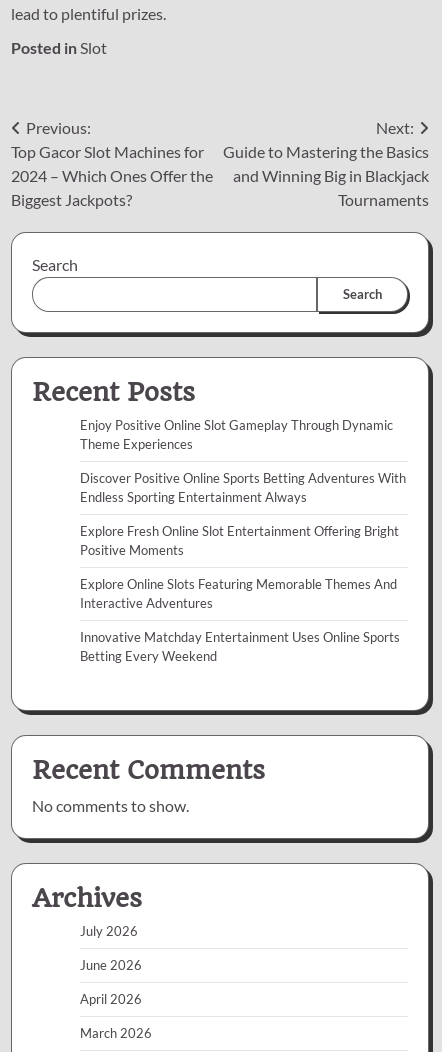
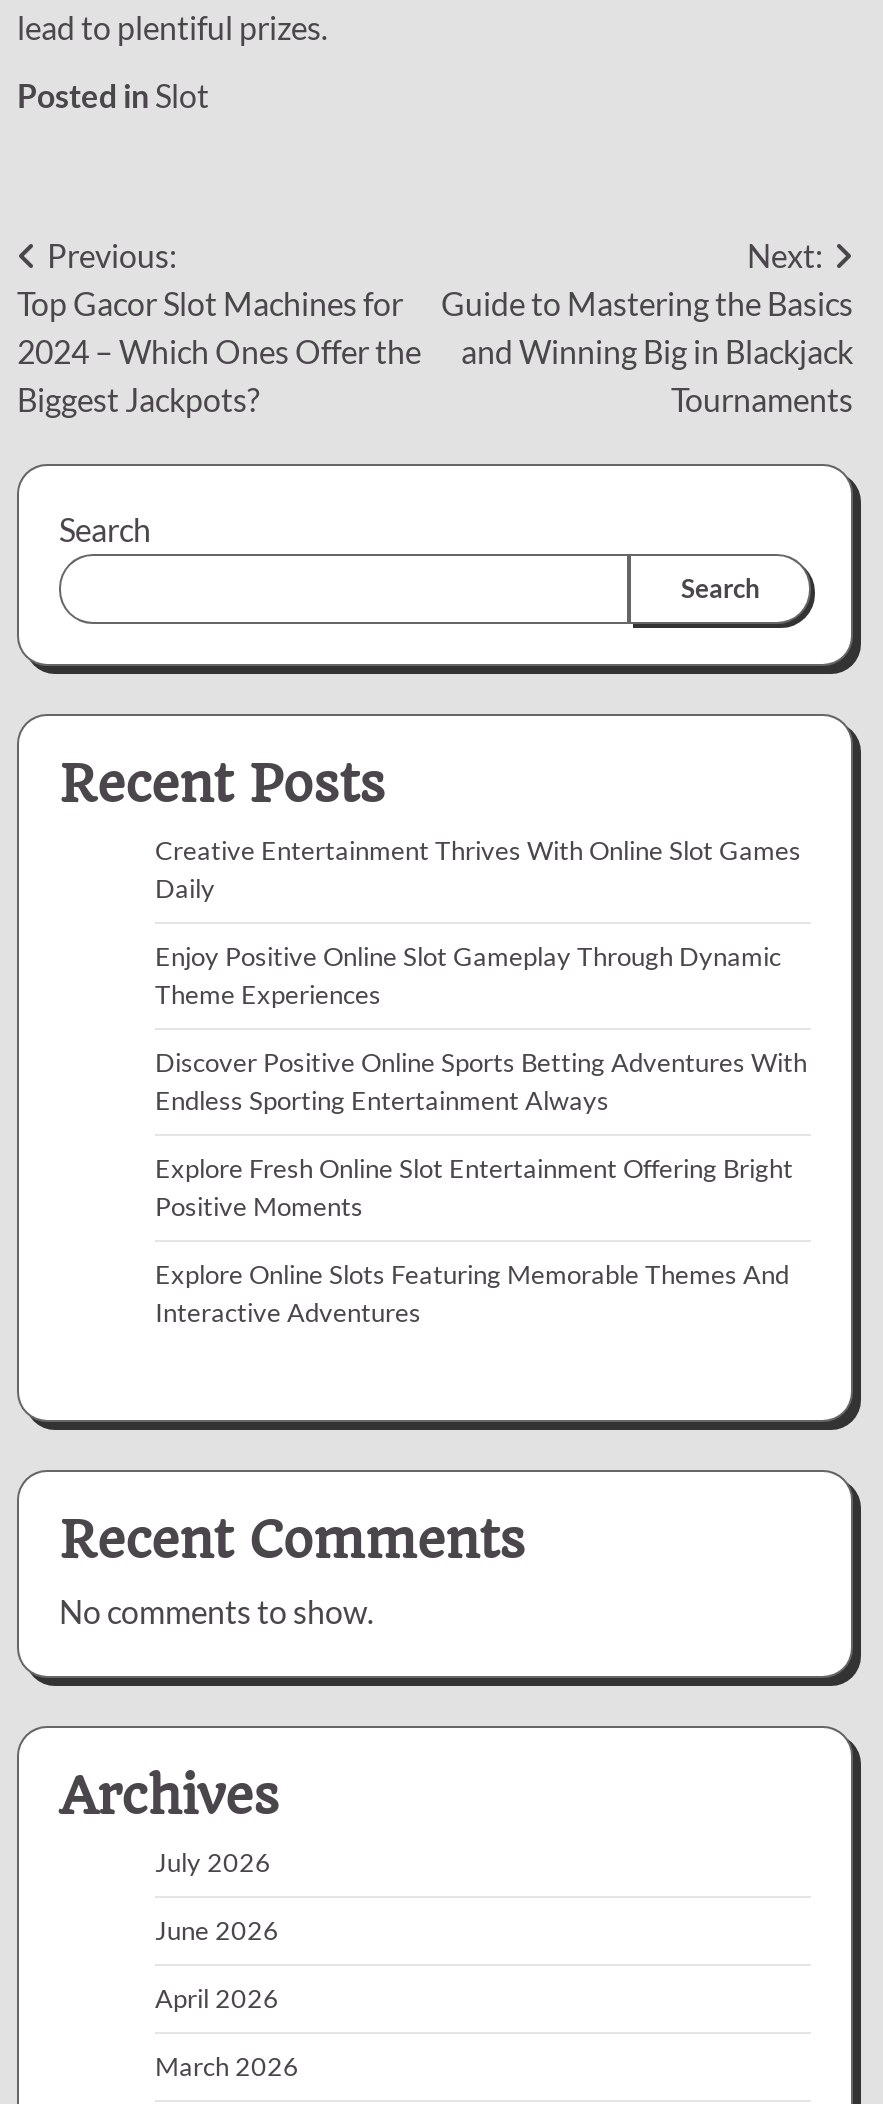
+ Creative Entertainment Thrives With Online Slot Games
+ Daily

moved down: Enjoy Positive Online Slot Gameplay Through Dynamic | Theme Experiences | Discover Positive Online Sports Betting Adventures With | Endless Sporting Entertainment Always | Explore Fresh Online Slot Entertainment Offering Bright | Positive Moments | Explore Online Slots Featuring Memorable Themes And | Interactive Adventures

- Innovative Matchday Entertainment Uses Online Sports
- Betting Every Weekend
